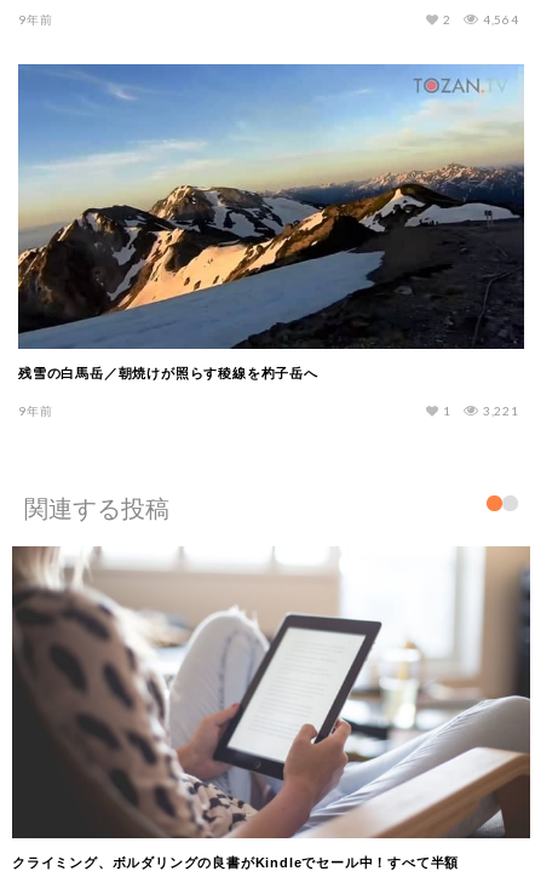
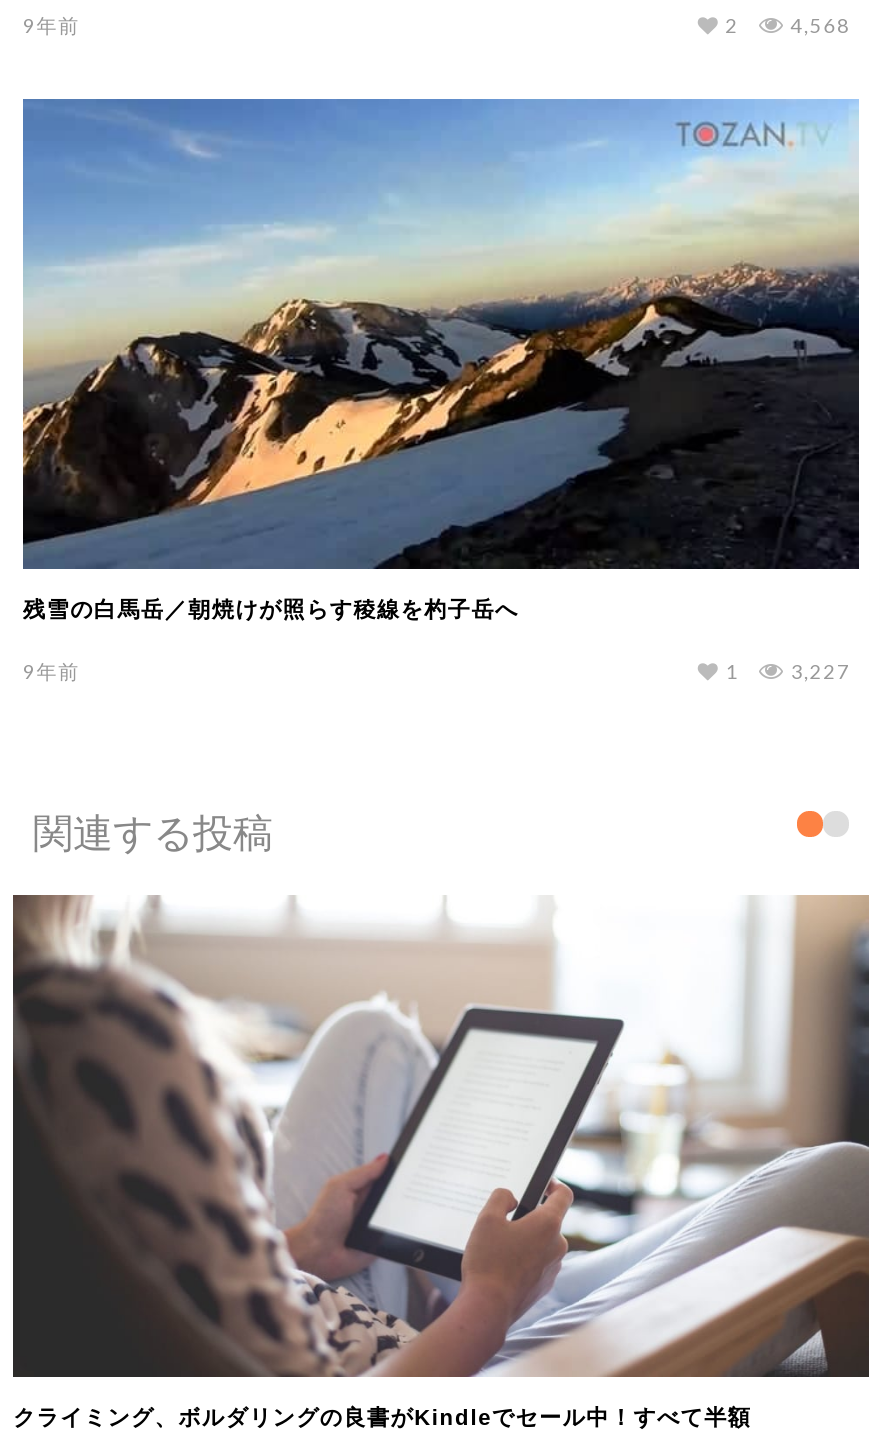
- 4,564
+ 4,568

- 3,221
+ 3,227
